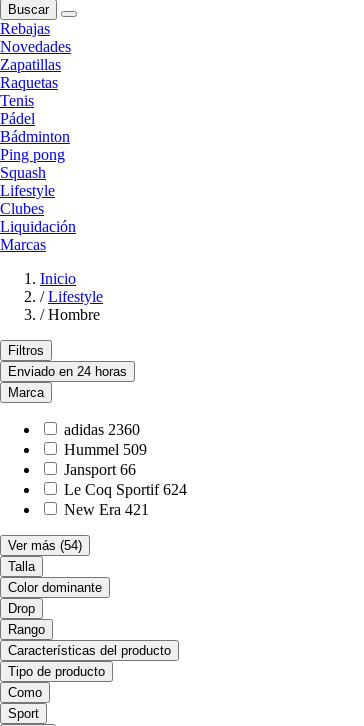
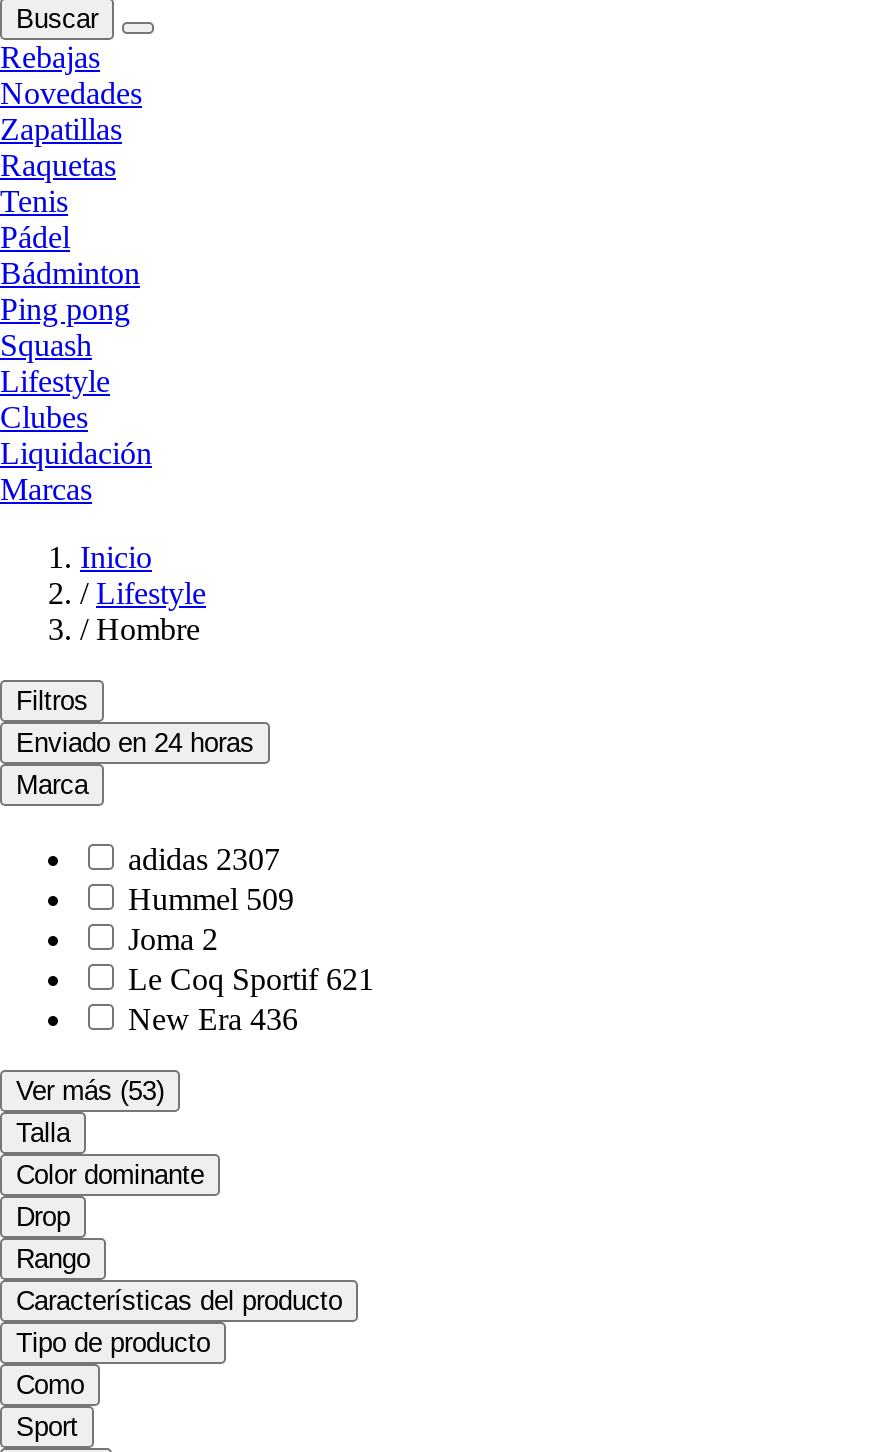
- adidas 2360
+ adidas 2307

- Jansport 66
- Le Coq Sportif 624
- New Era 421
+ Joma 2
+ Le Coq Sportif 621
+ New Era 436

- Ver más (54)
+ Ver más (53)
